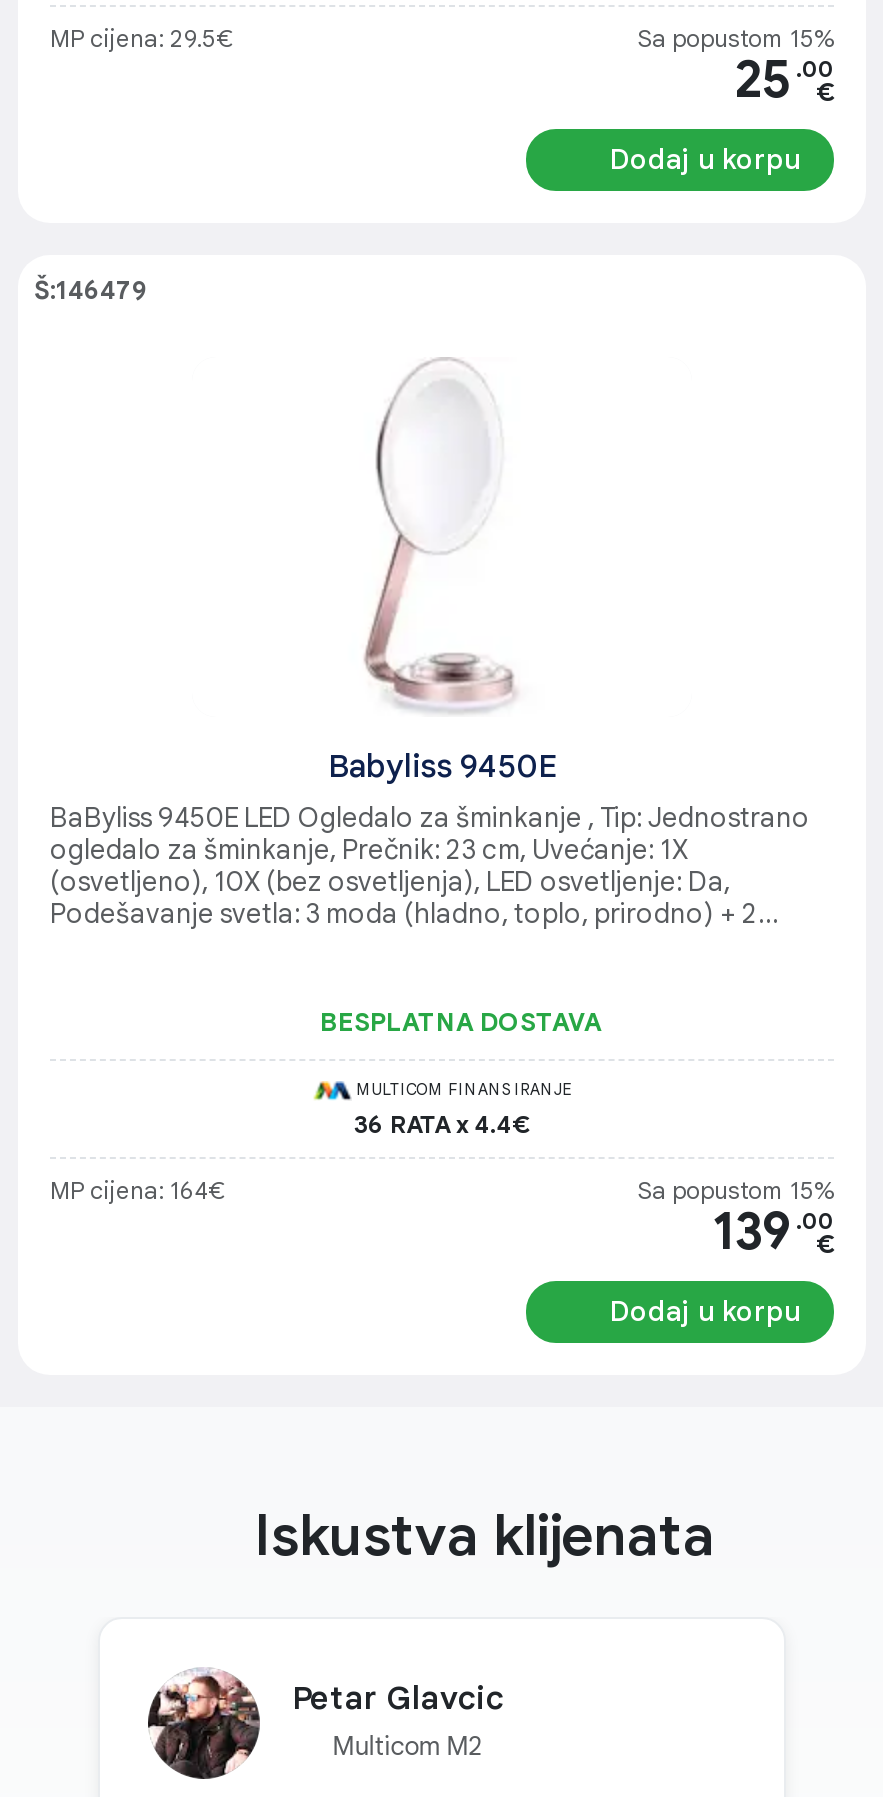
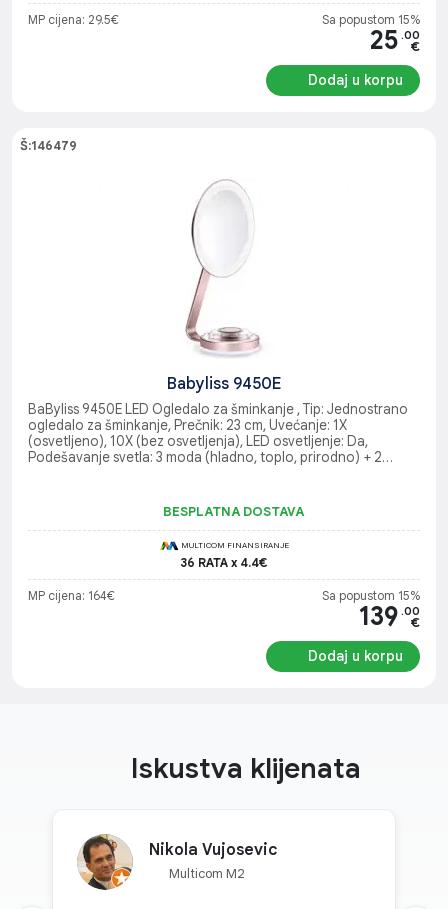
- [image]
- Petar Glavcic
+ [image]
+ Nikola Vujosevic
